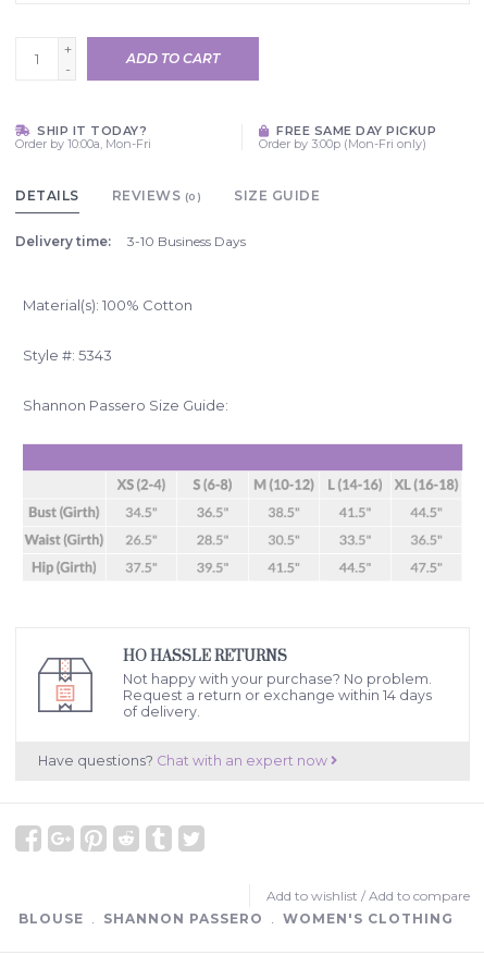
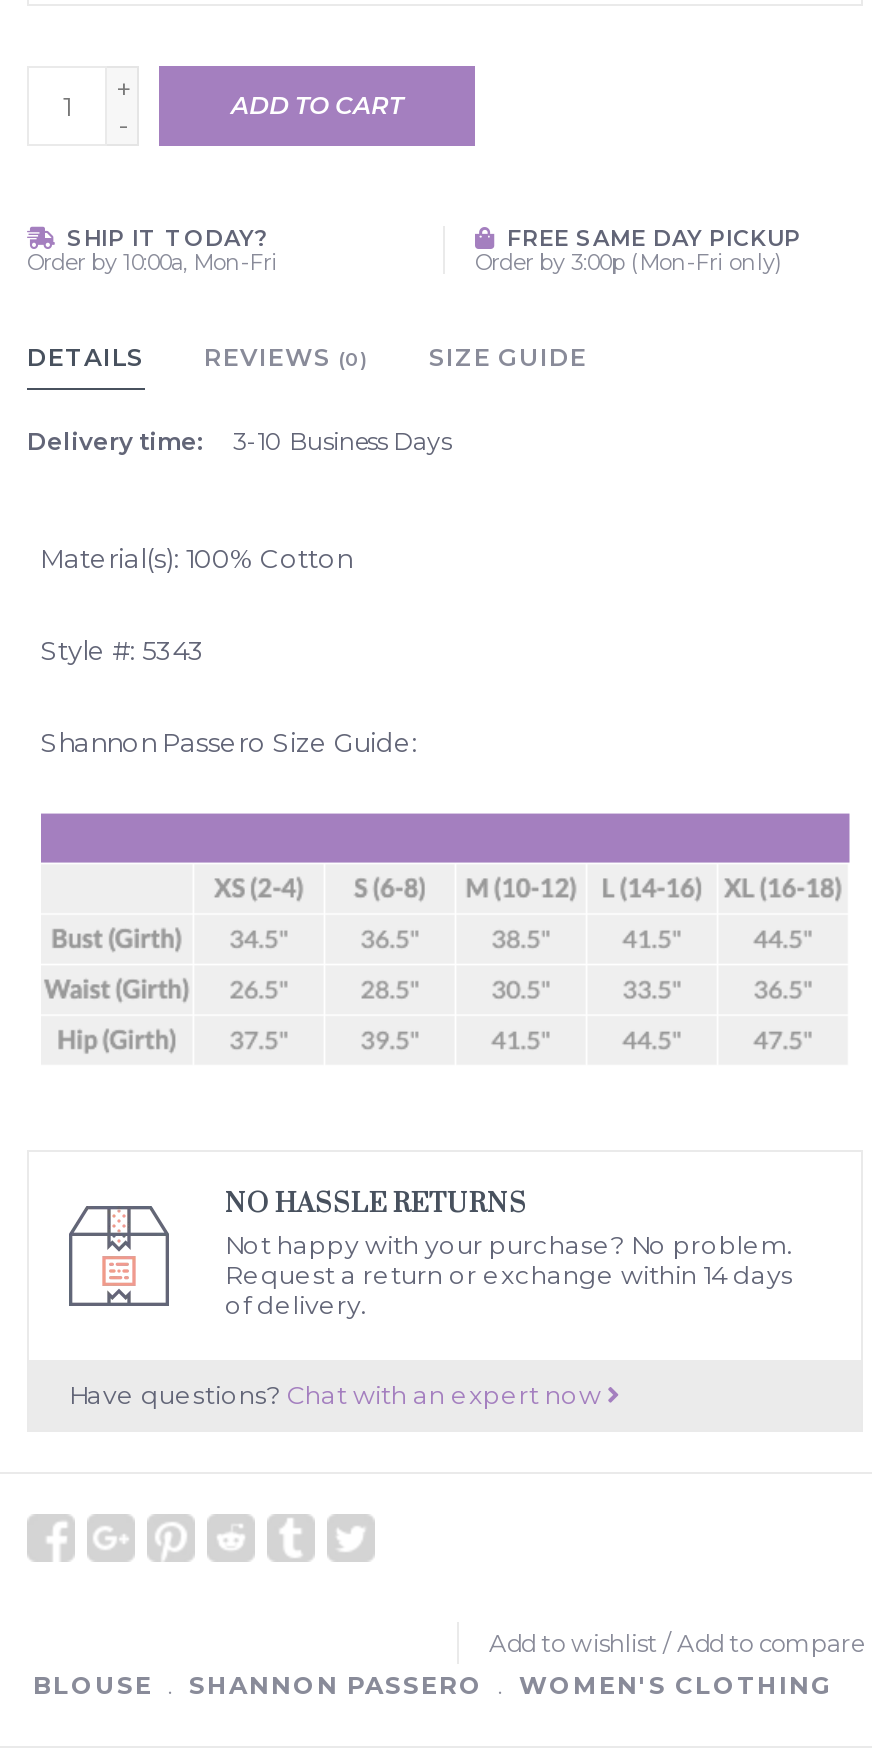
- HO HASSLE RETURNS
+ NO HASSLE RETURNS
